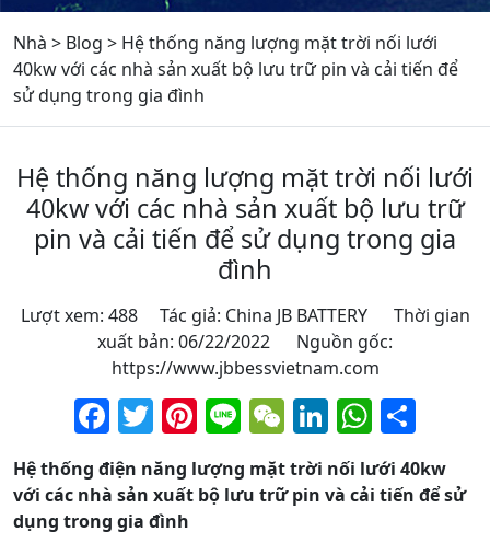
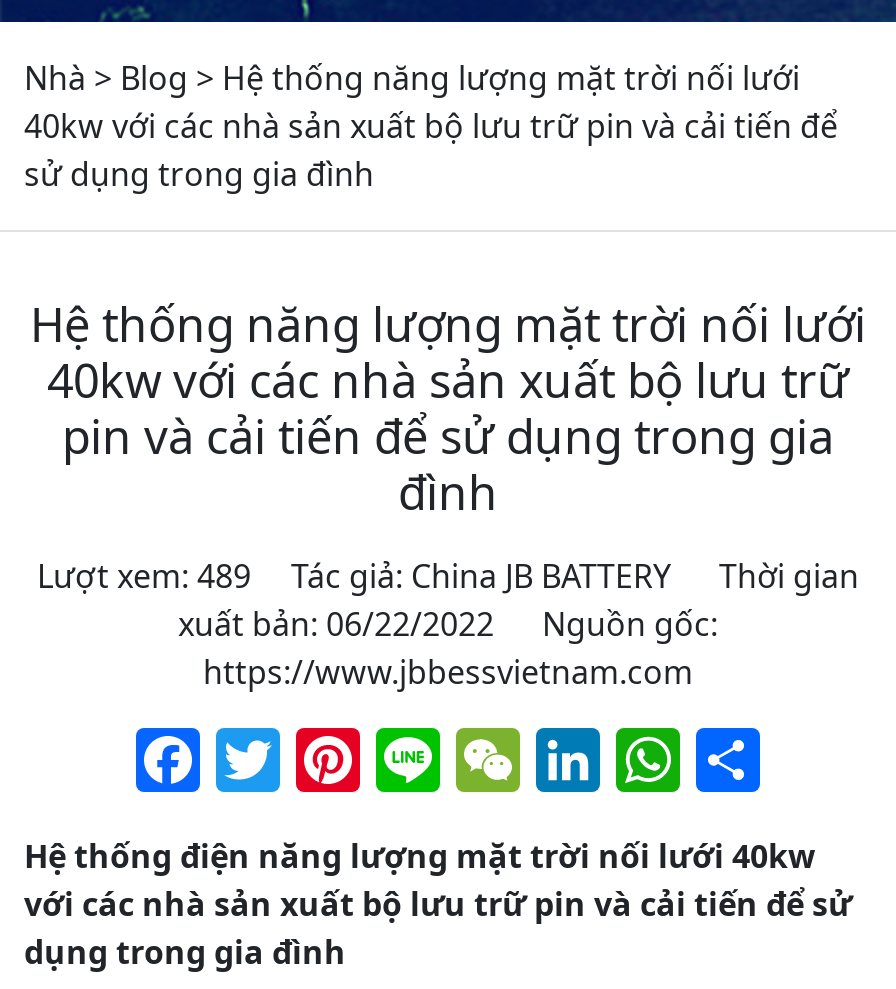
- Lượt xem: 488 Tác giả: China JB BATTERY Thời gian
+ Lượt xem: 489 Tác giả: China JB BATTERY Thời gian
